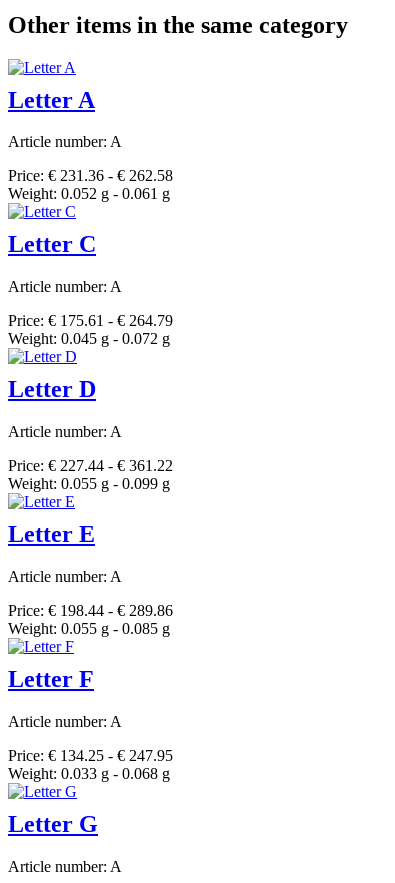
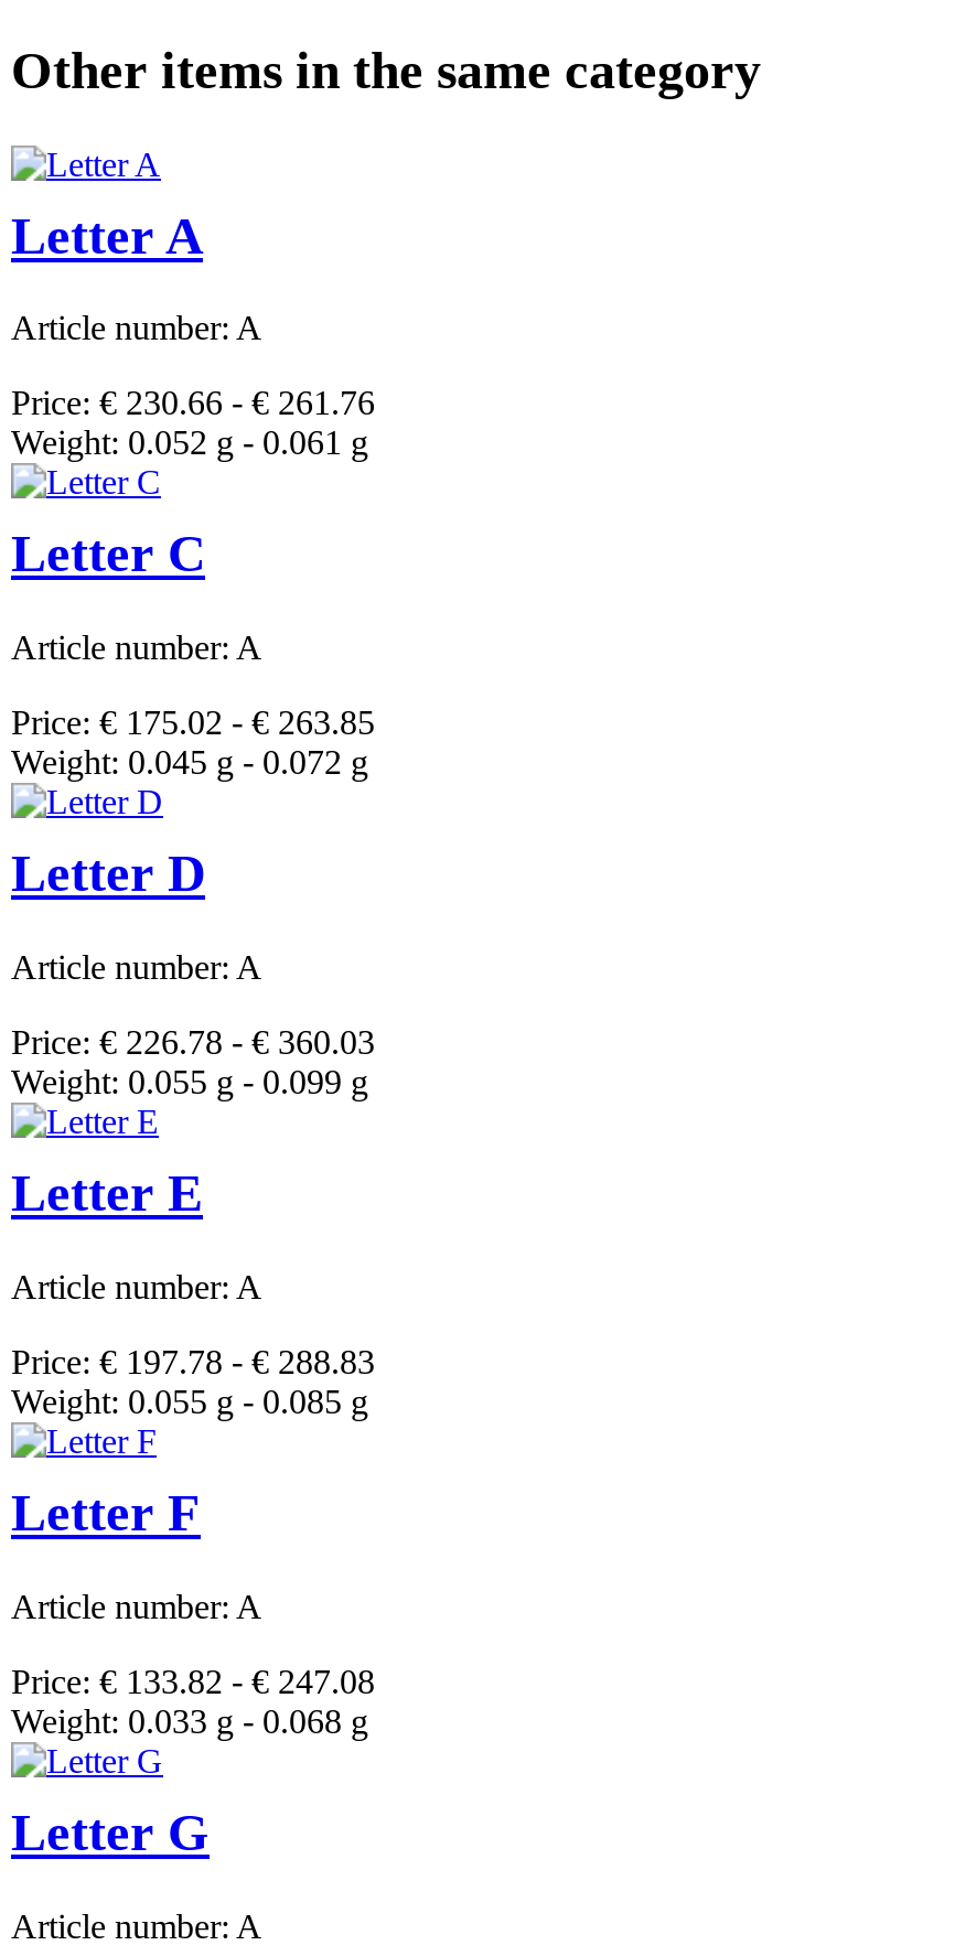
- Price: € 231.36 - € 262.58
+ Price: € 230.66 - € 261.76

- Price: € 175.61 - € 264.79
+ Price: € 175.02 - € 263.85

- Price: € 227.44 - € 361.22
+ Price: € 226.78 - € 360.03

- Price: € 198.44 - € 289.86
+ Price: € 197.78 - € 288.83

- Price: € 134.25 - € 247.95
+ Price: € 133.82 - € 247.08
